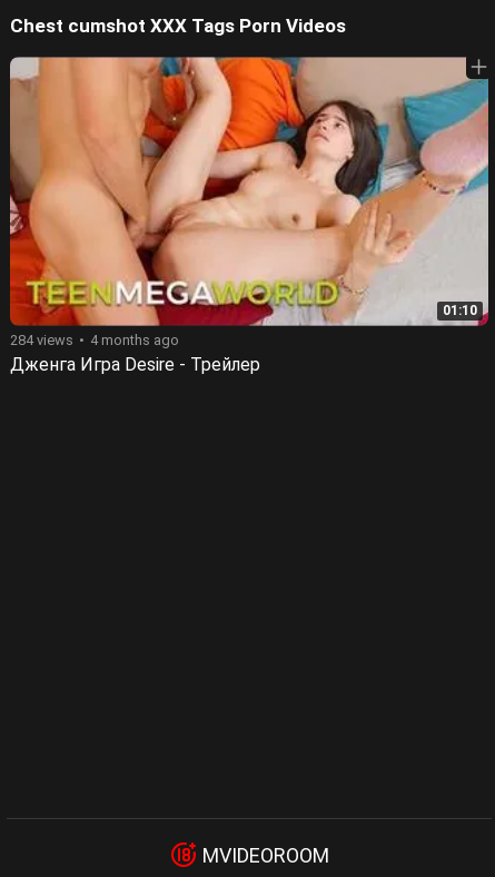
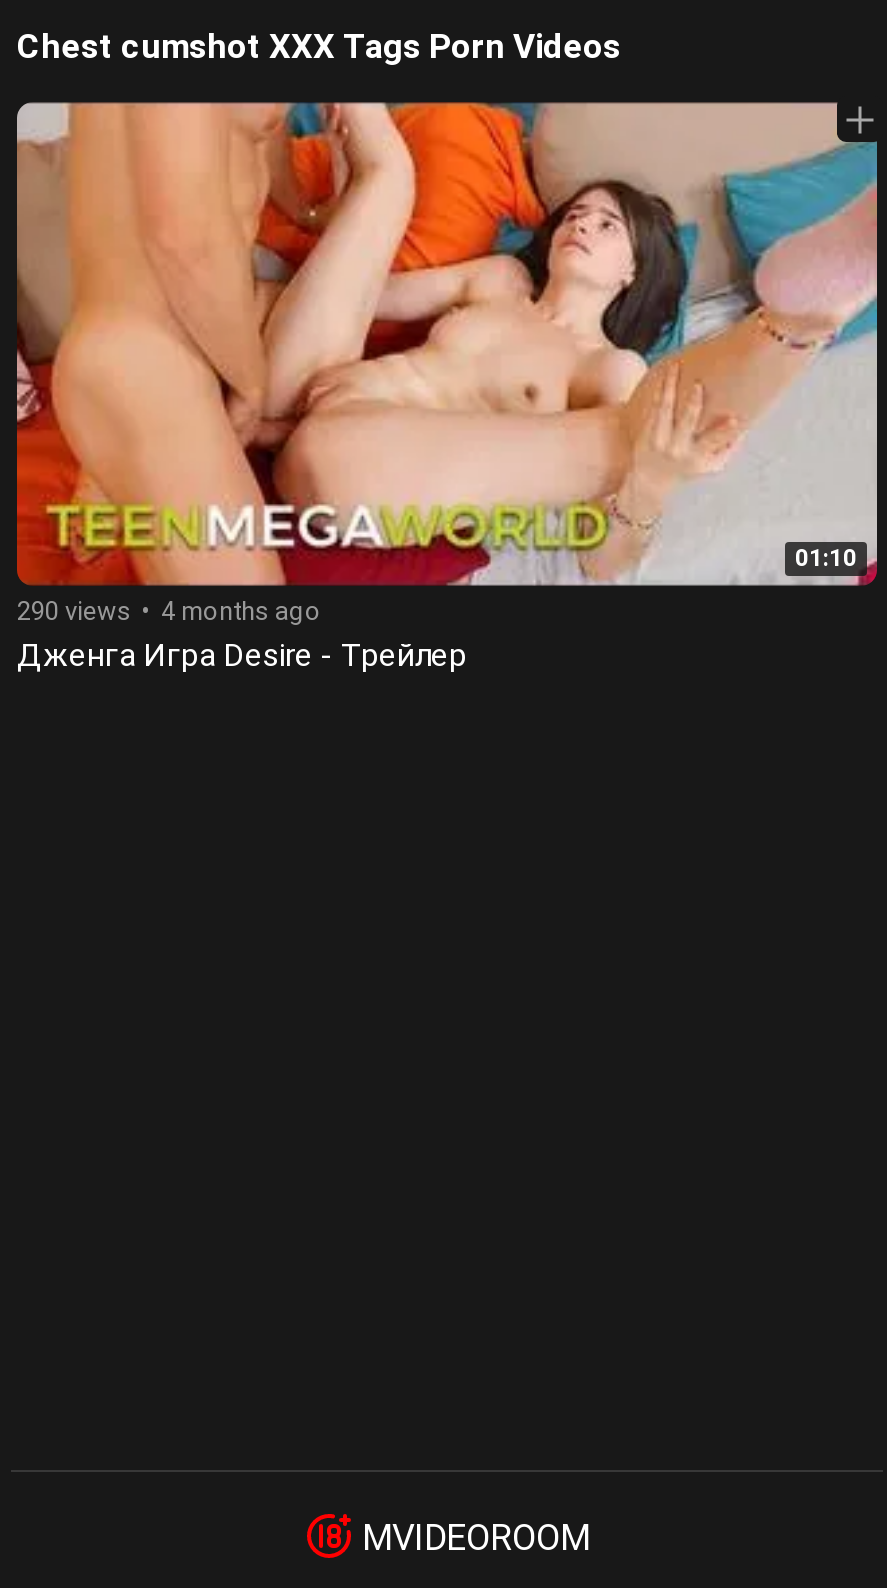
- 284 views 4 months ago
+ 290 views 4 months ago
